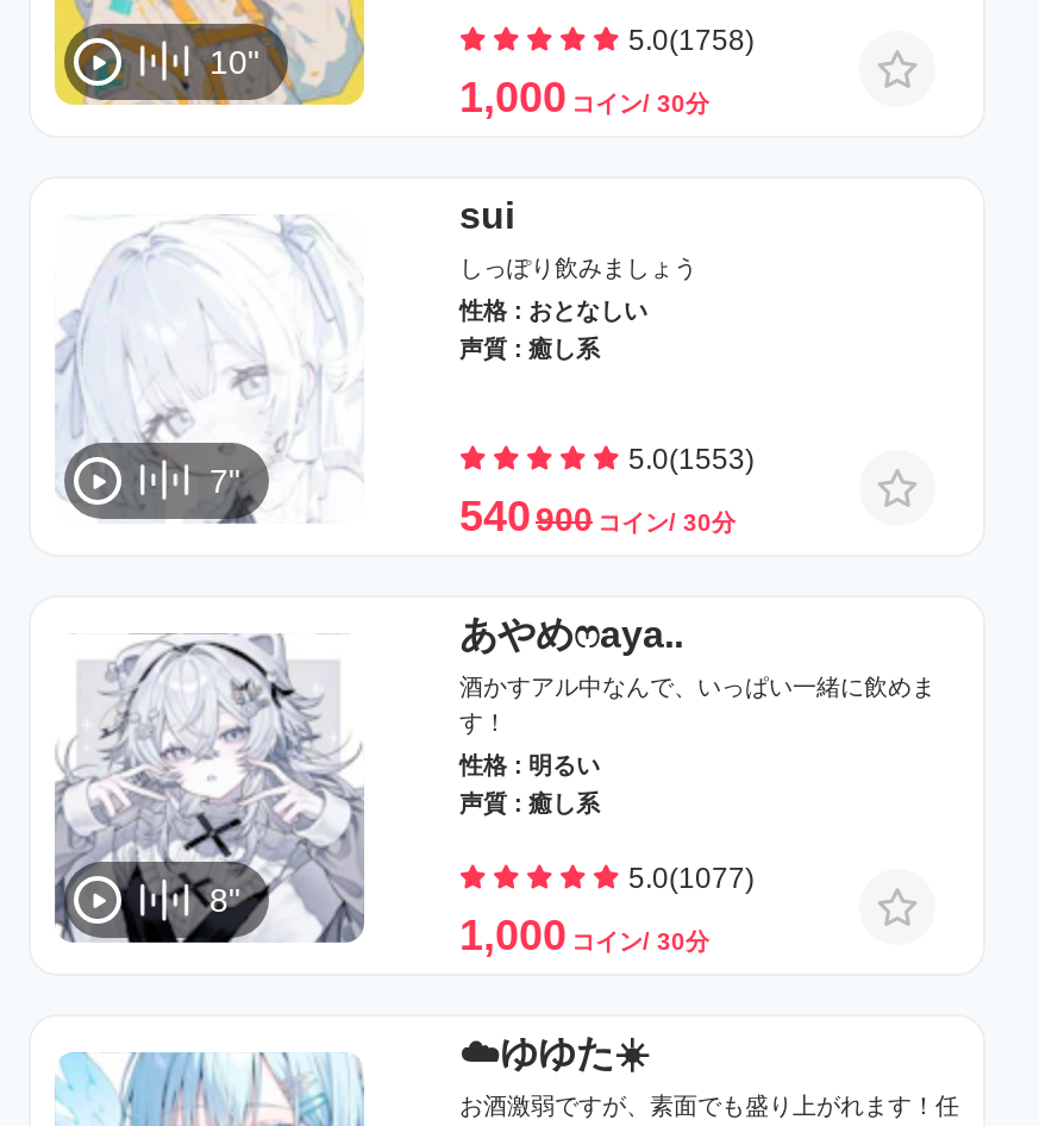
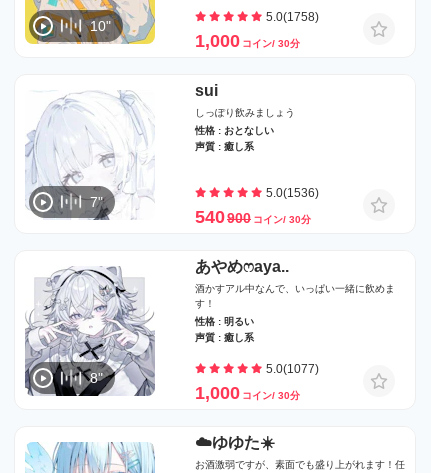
- 5.0(1553)
+ 5.0(1536)
